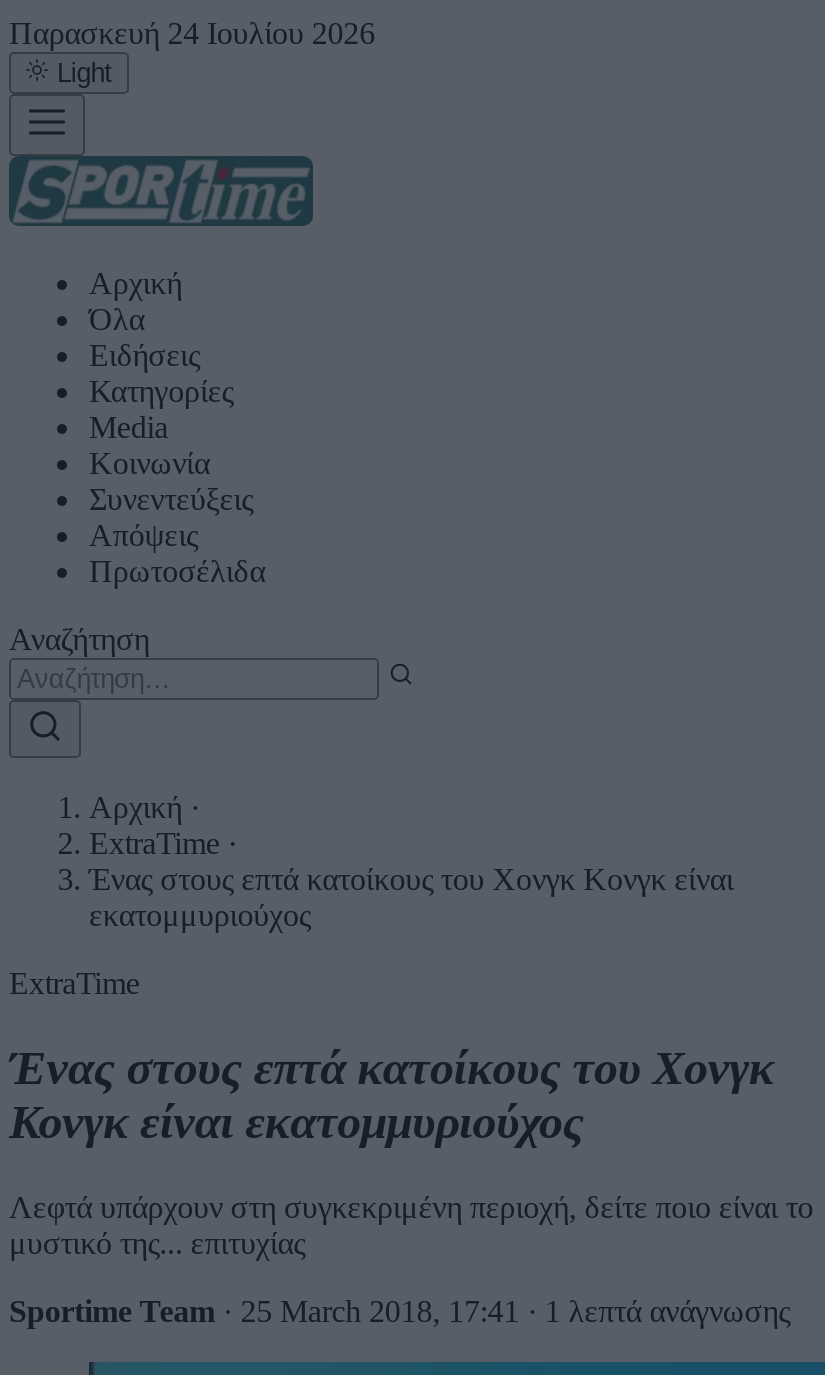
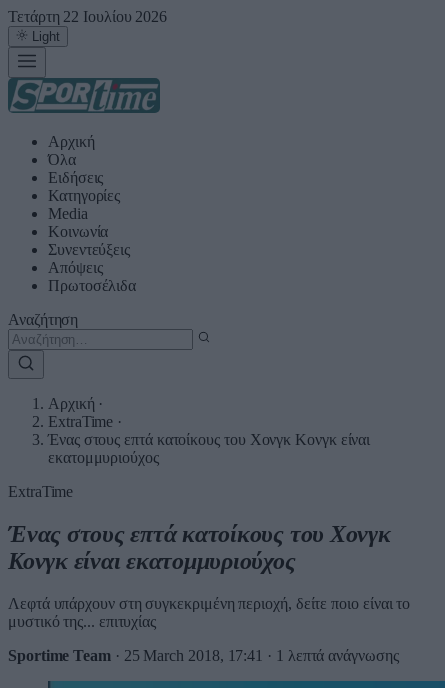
- Παρασκευή 24 Ιουλίου 2026
+ Τετάρτη 22 Ιουλίου 2026
